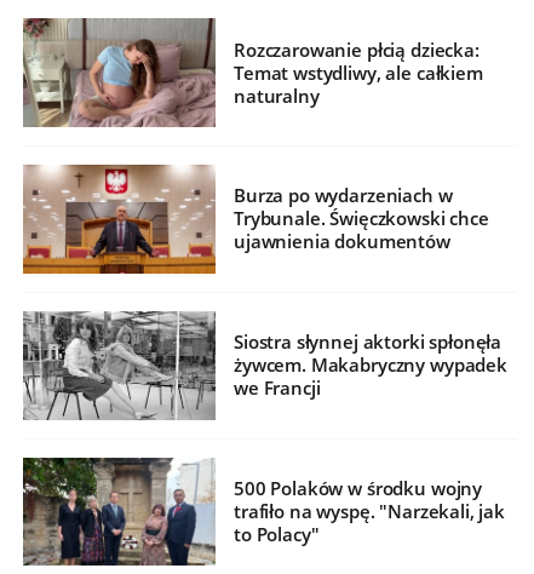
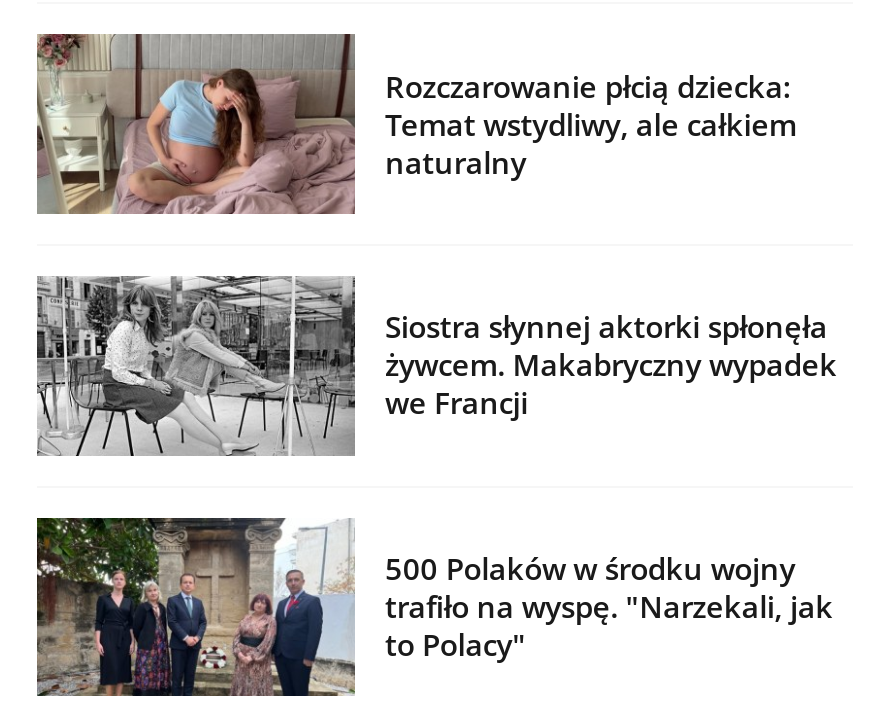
- [image]
- Burza po wydarzeniach w
- Trybunale. Święczkowski chce
- ujawnienia dokumentów
